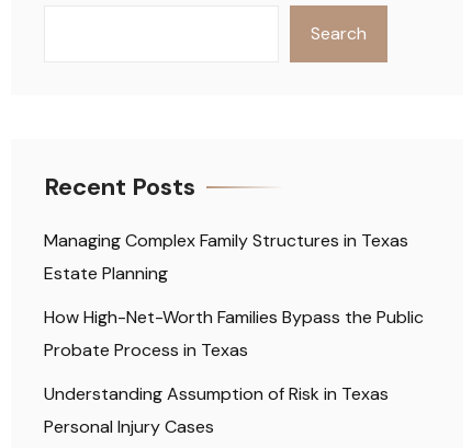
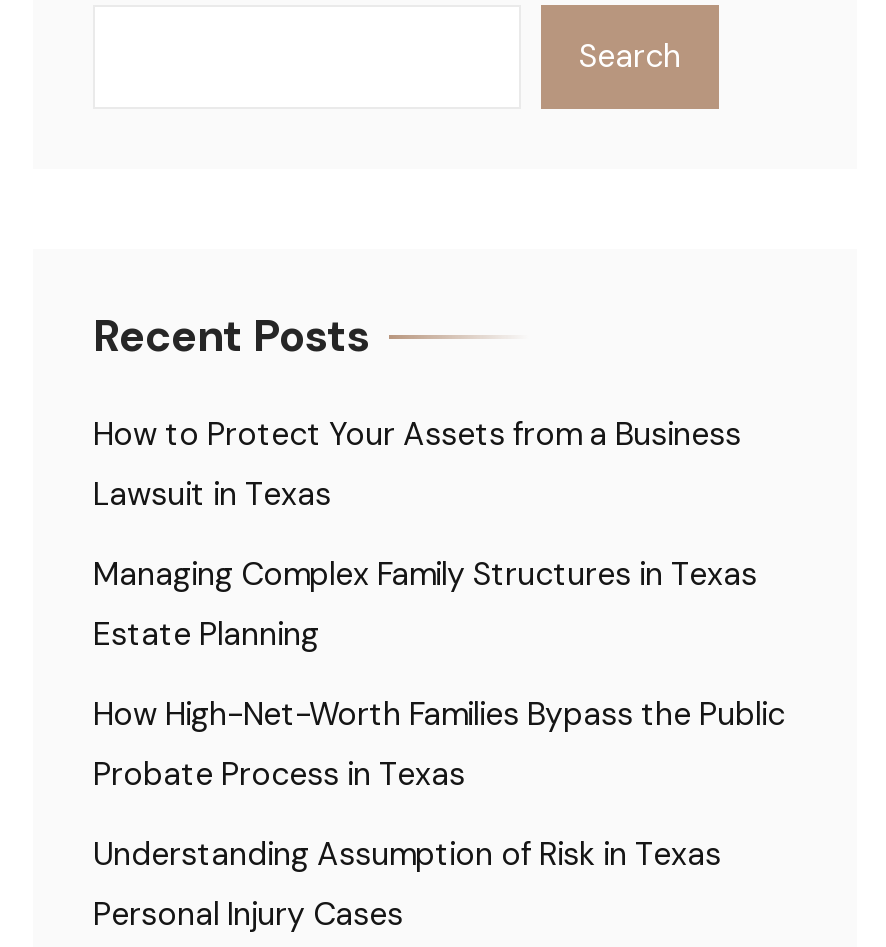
+ How to Protect Your Assets from a Business
+ Lawsuit in Texas
